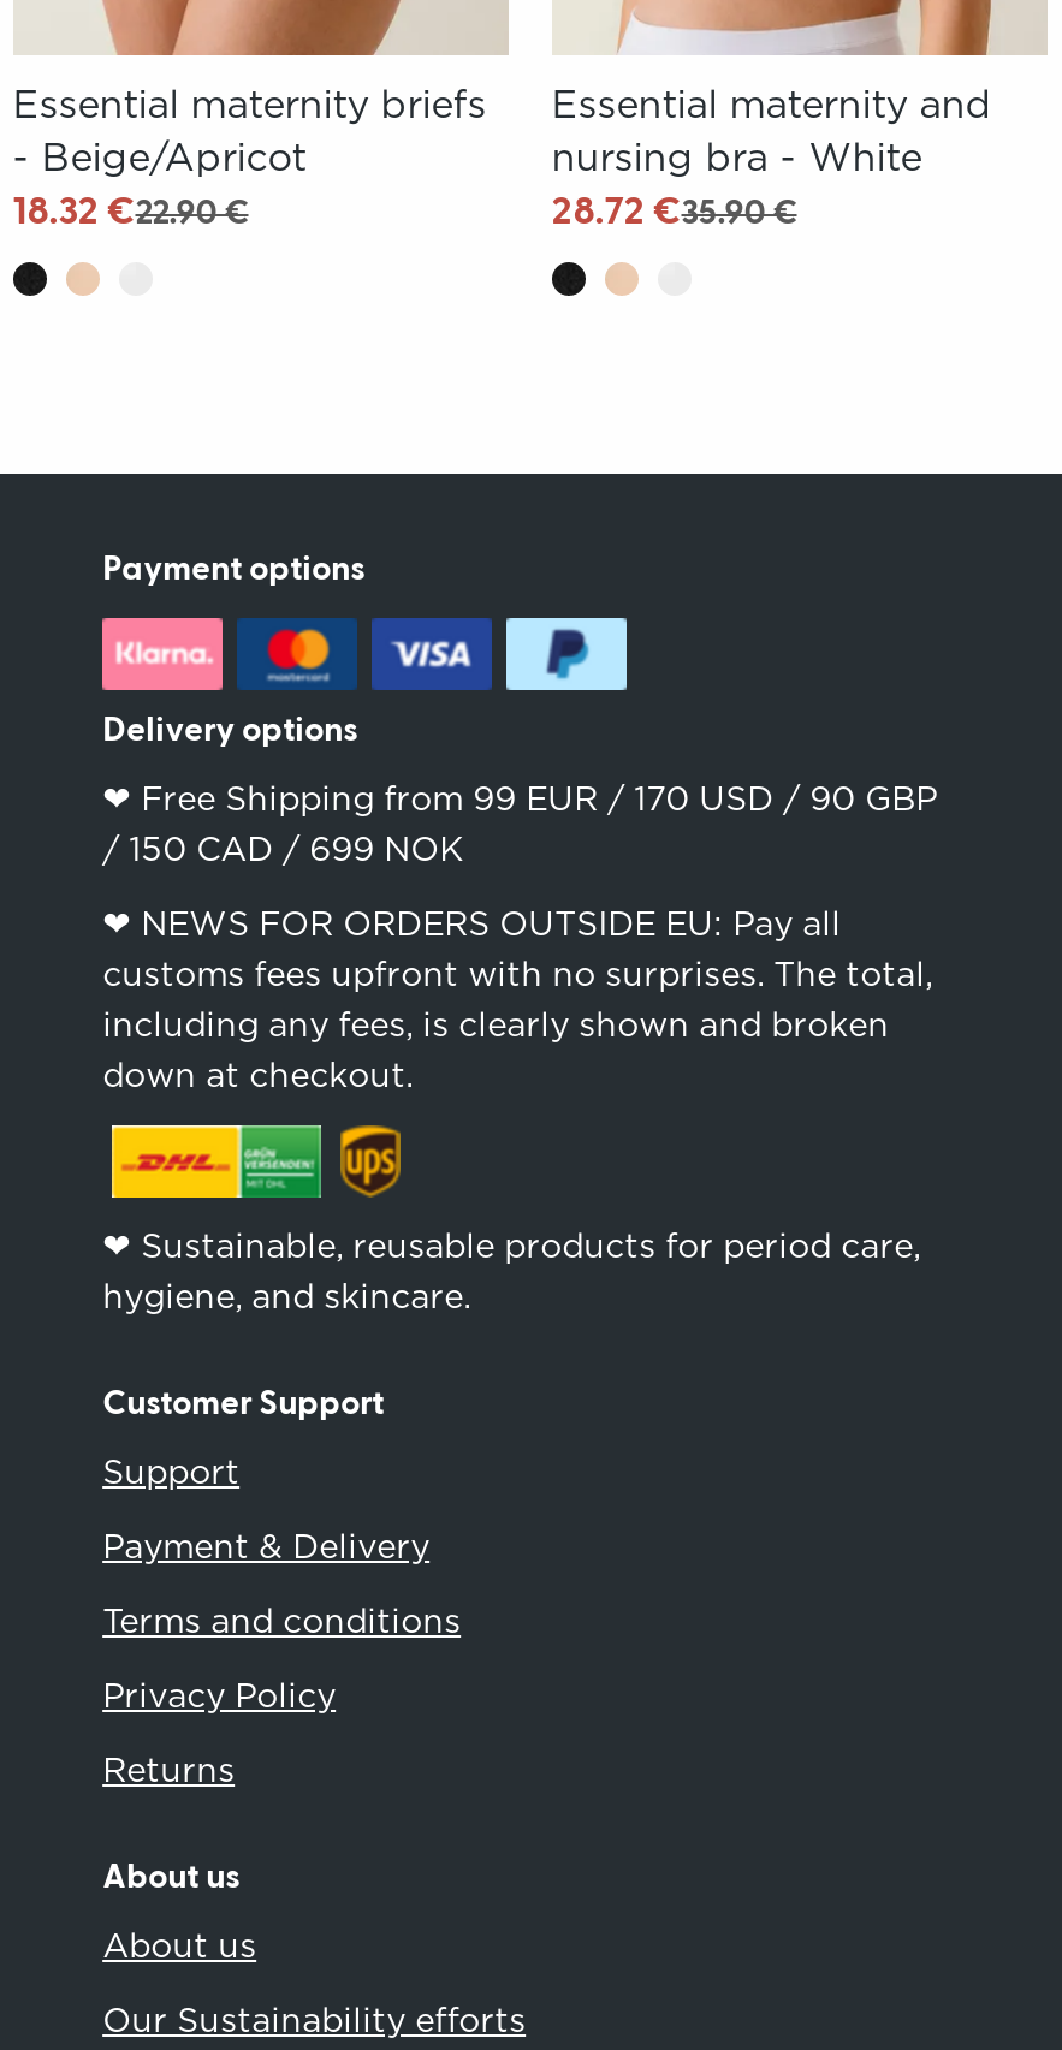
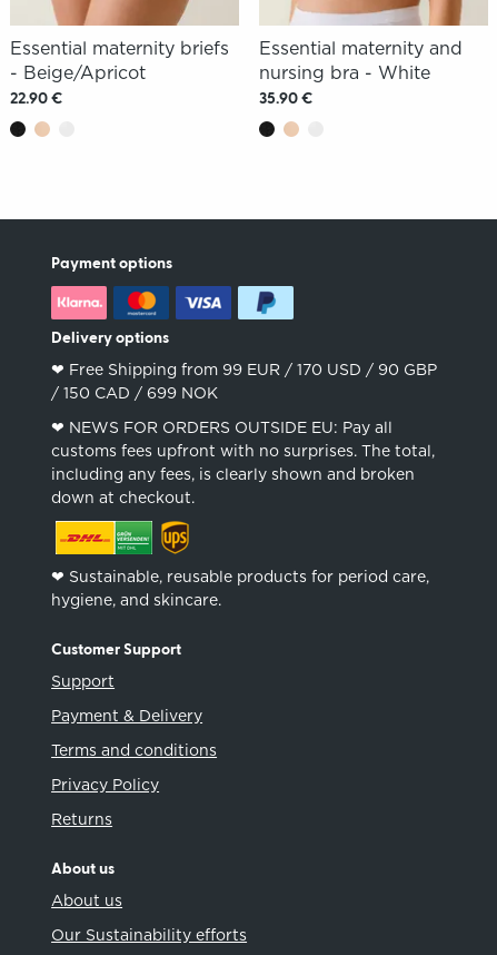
- 18.32 €22.90 €
+ 22.90 €

- 28.72 €35.90 €
+ 35.90 €
